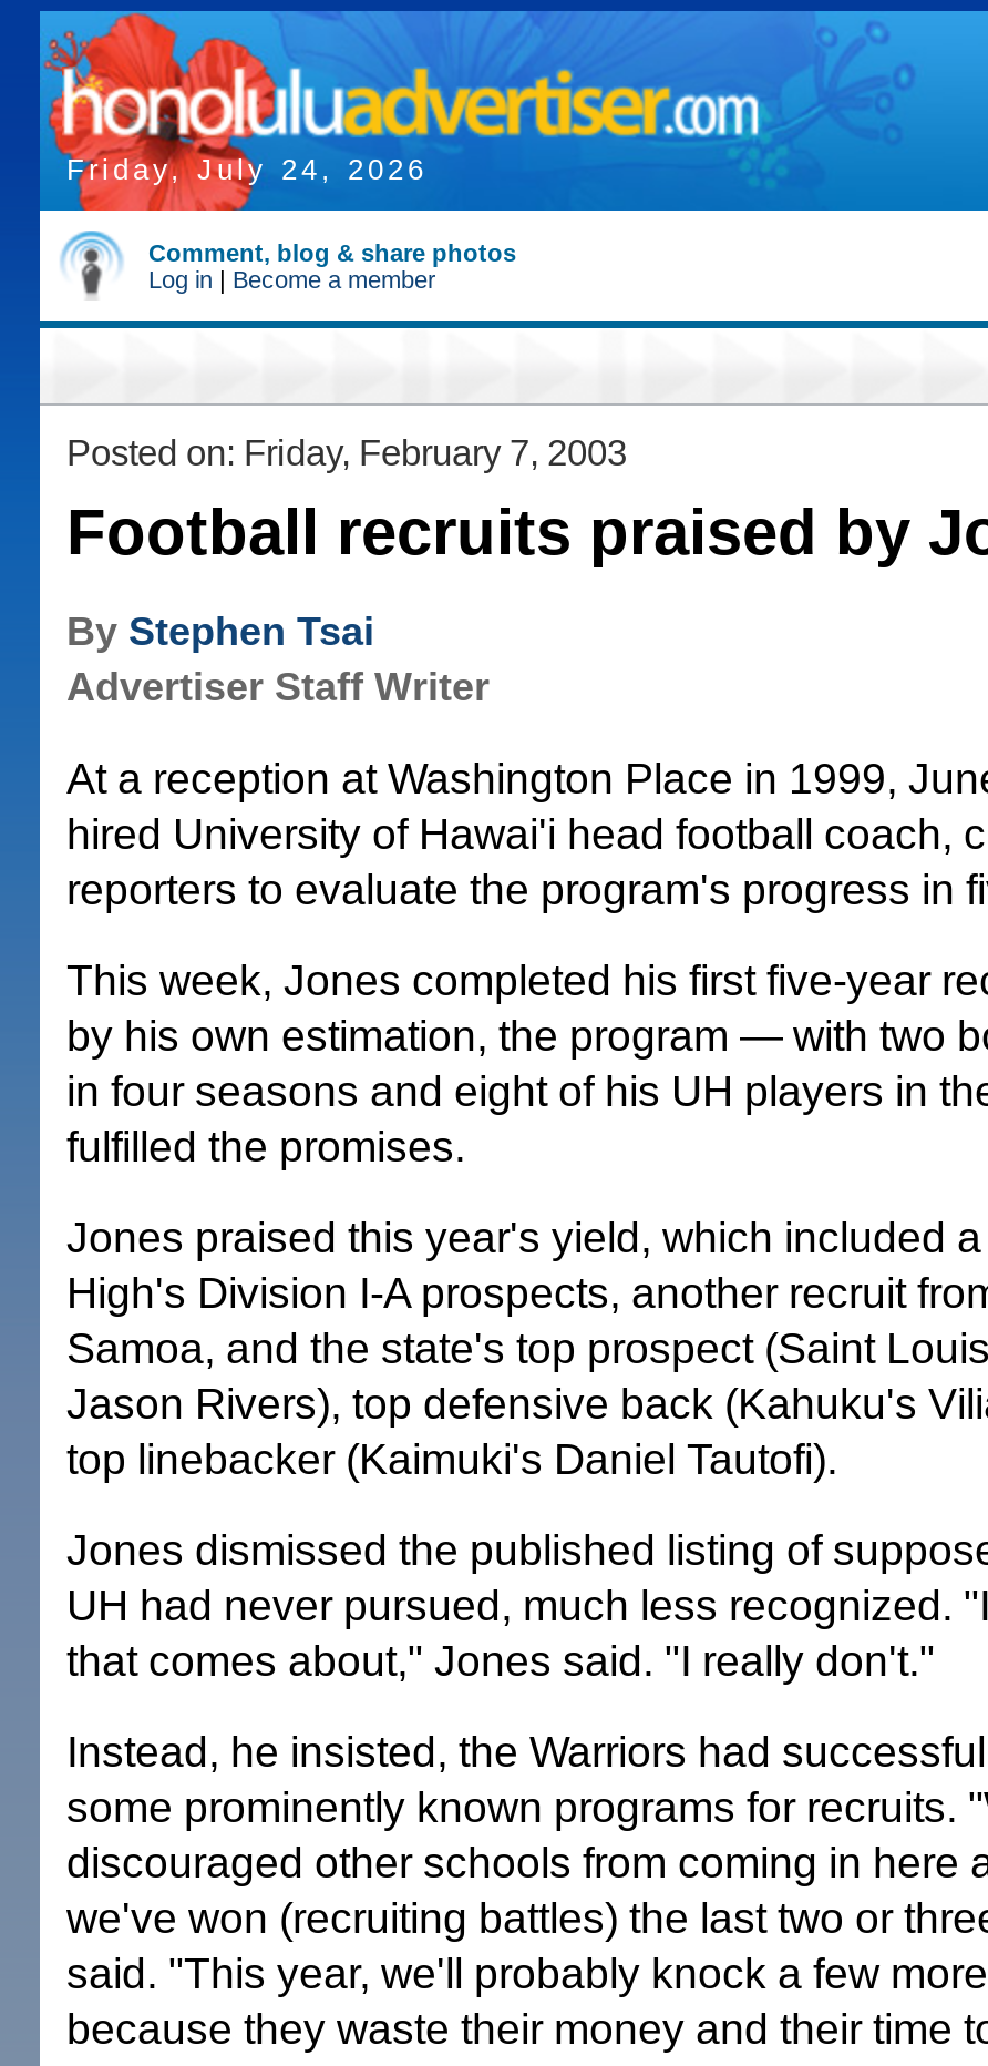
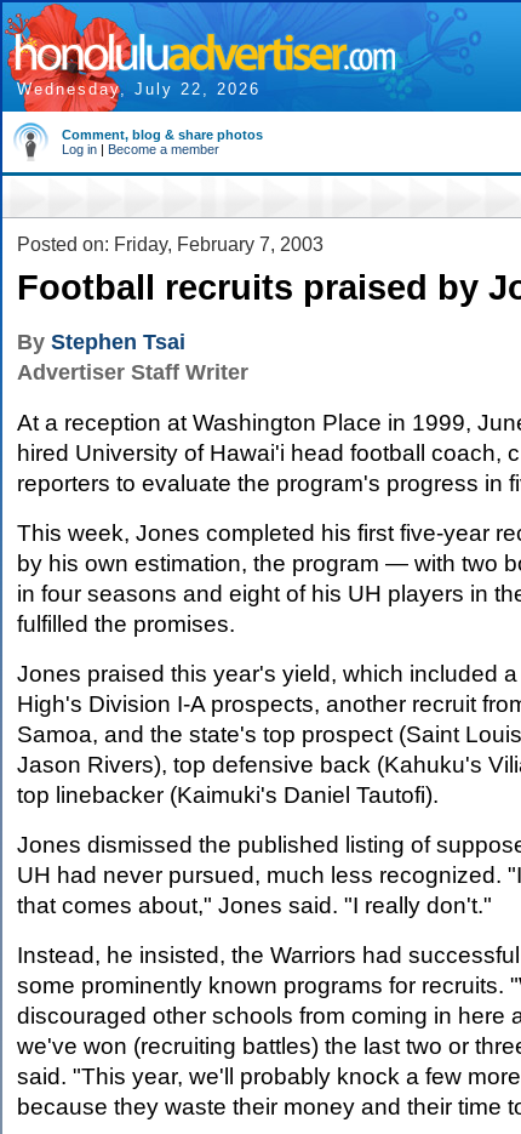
- Friday, July 24, 2026
+ Wednesday, July 22, 2026
